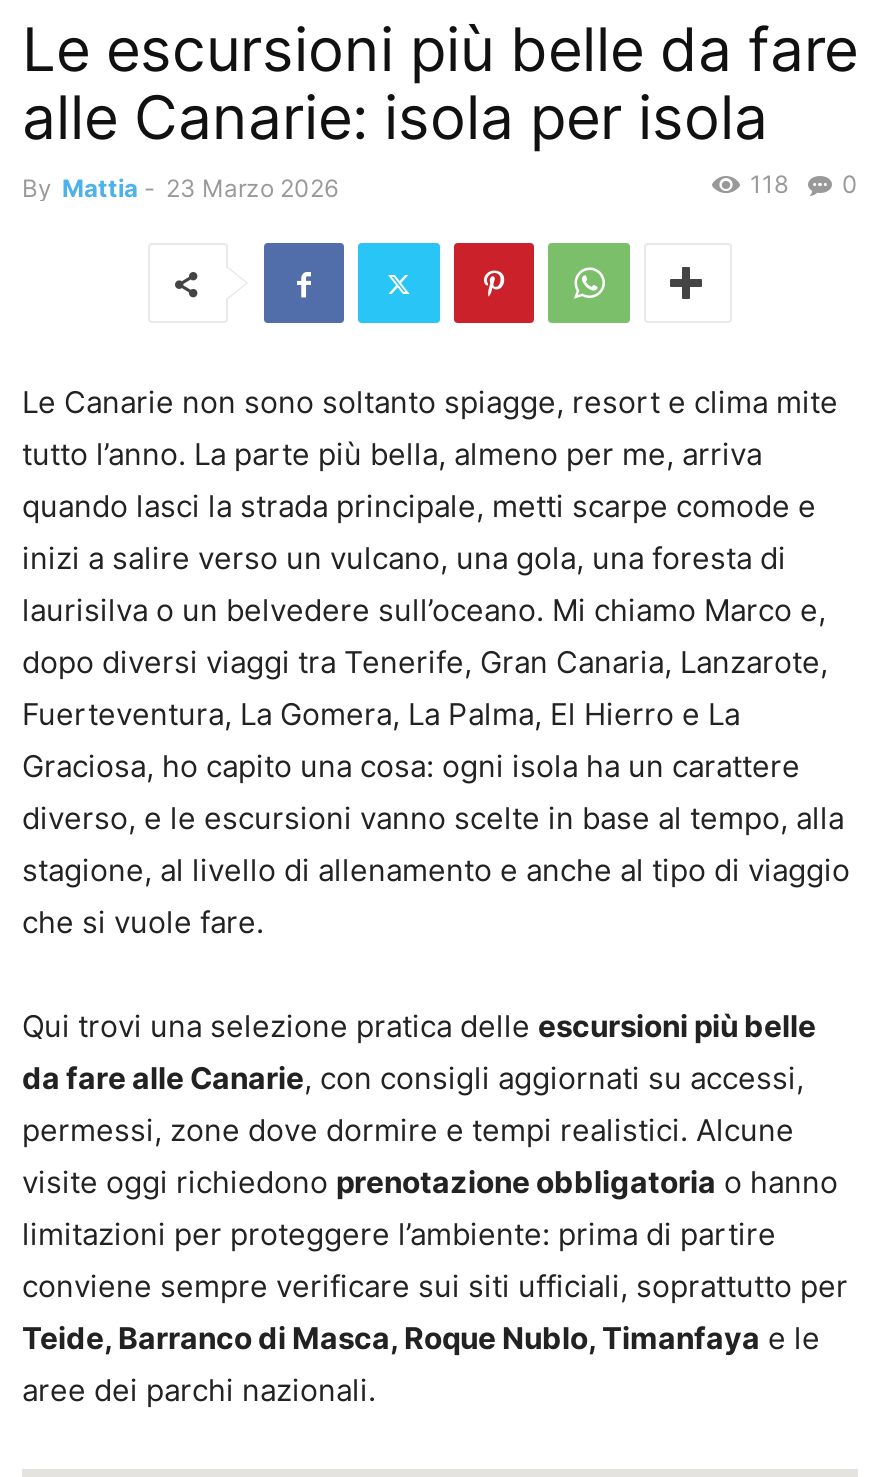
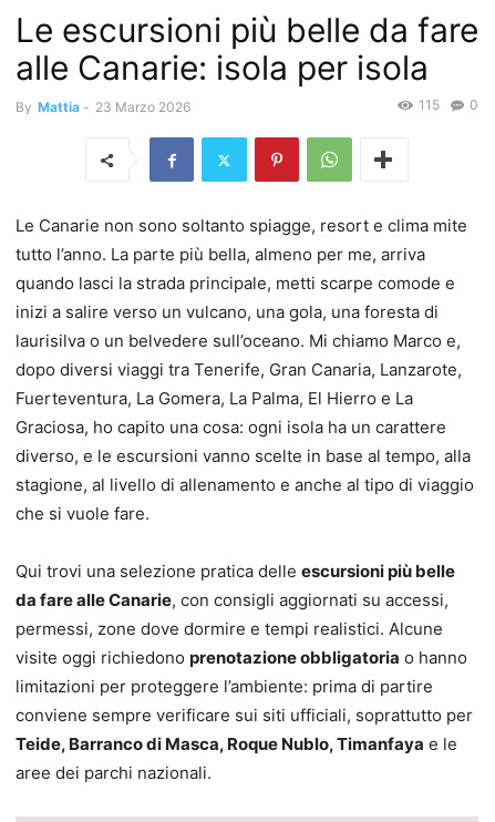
- 118 0
+ 115 0
